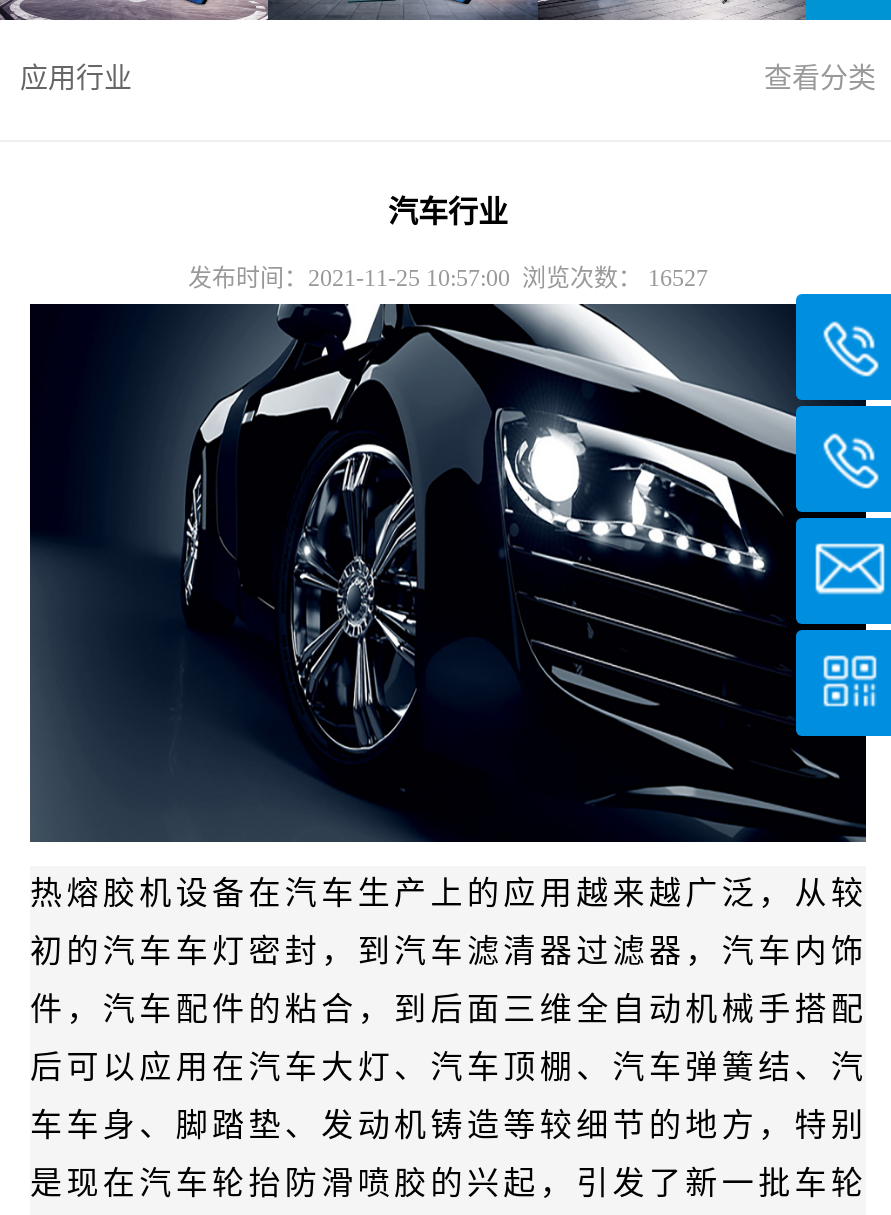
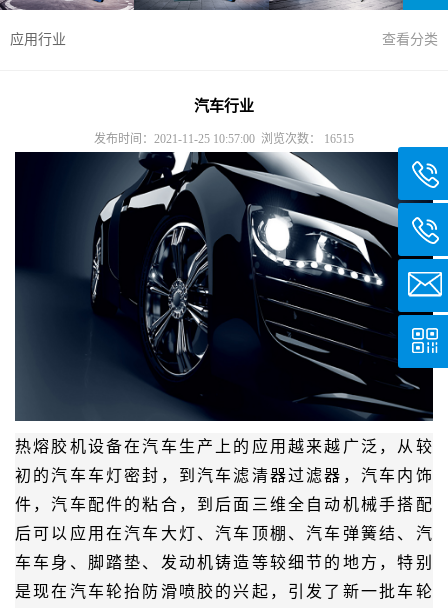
- 发布时间：2021-11-25 10:57:00 浏览次数：16527
+ 发布时间：2021-11-25 10:57:00 浏览次数：16515
